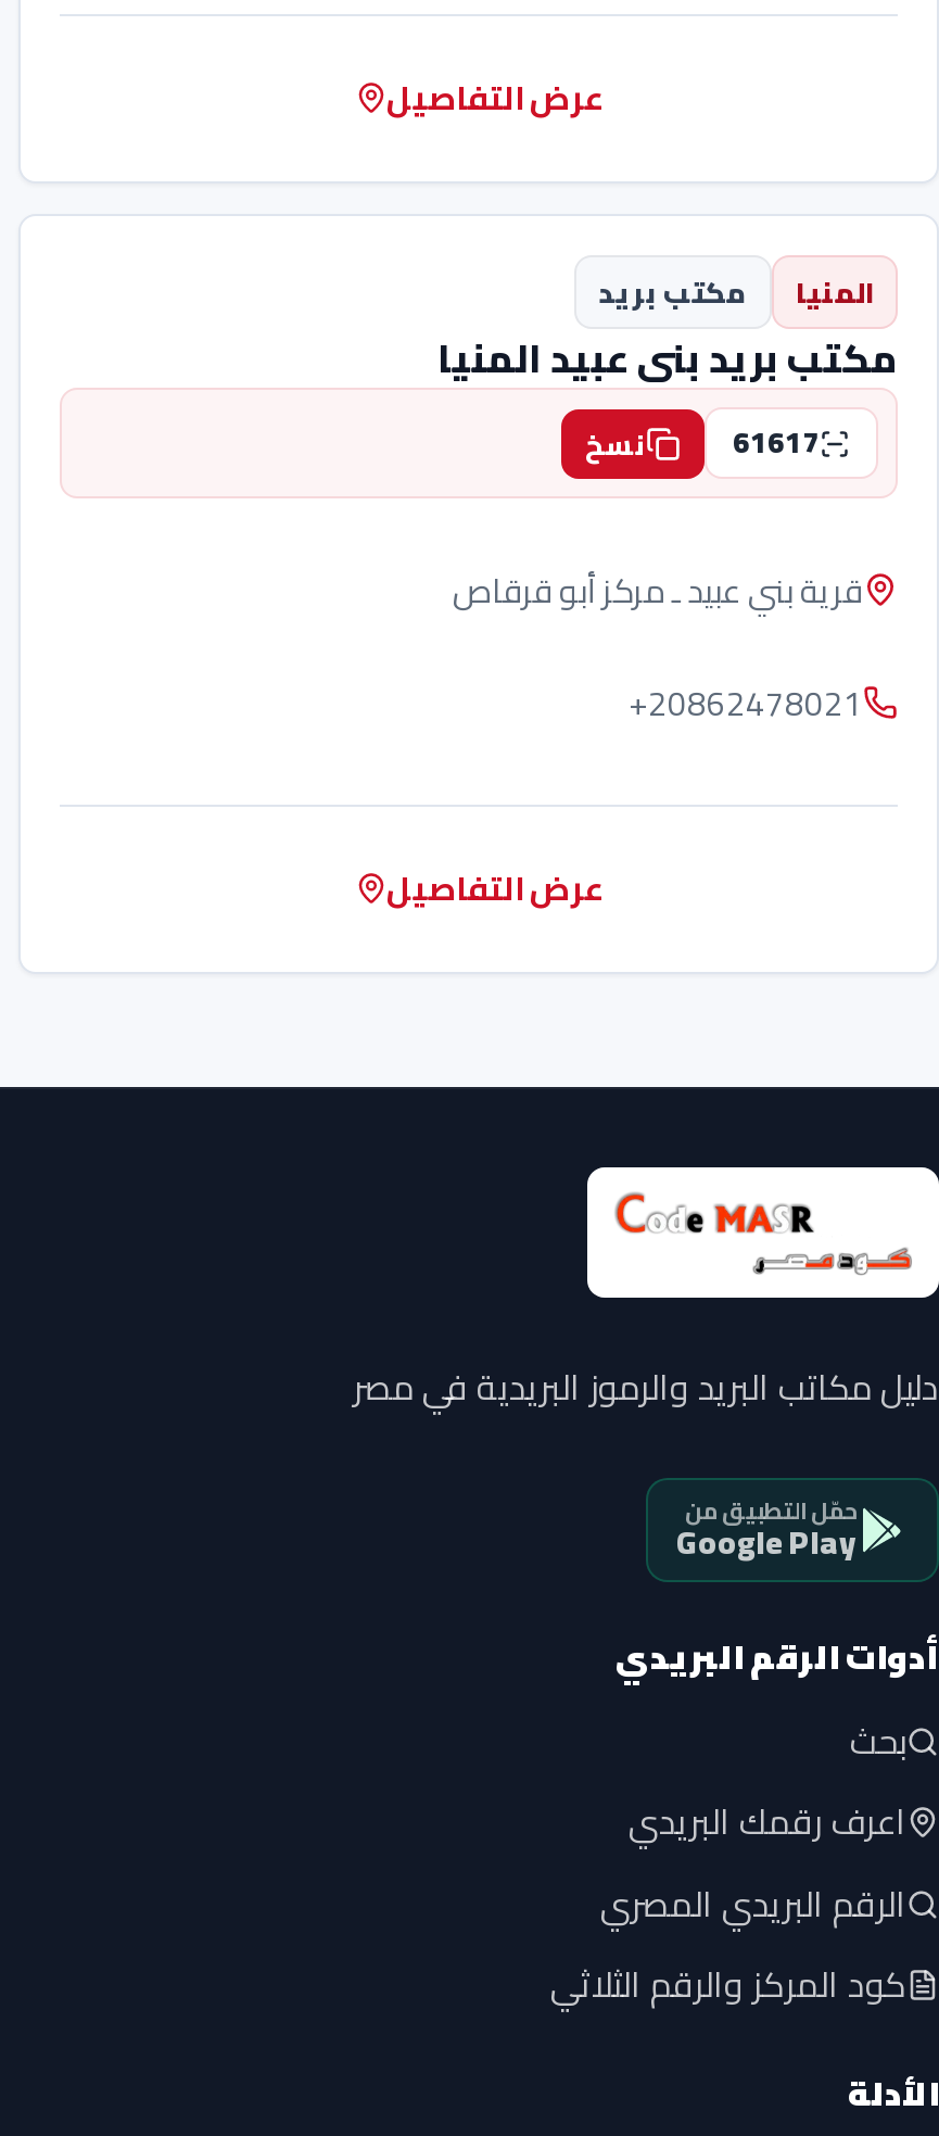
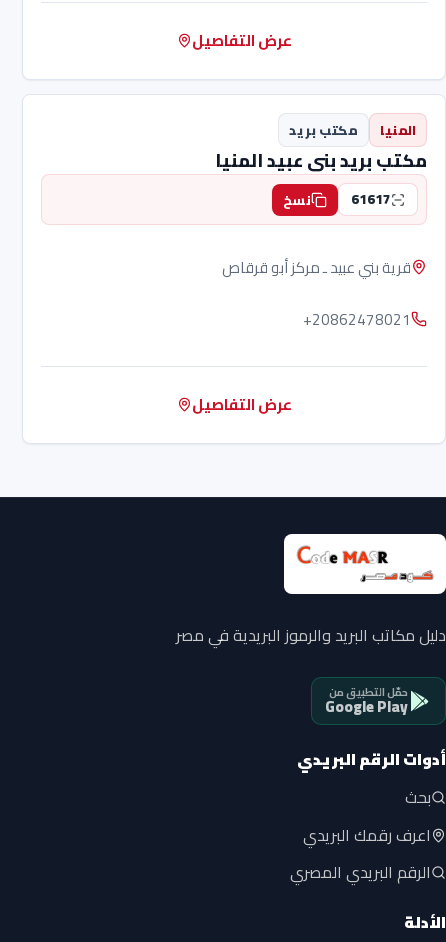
- كود المركز والرقم الثلاثي
